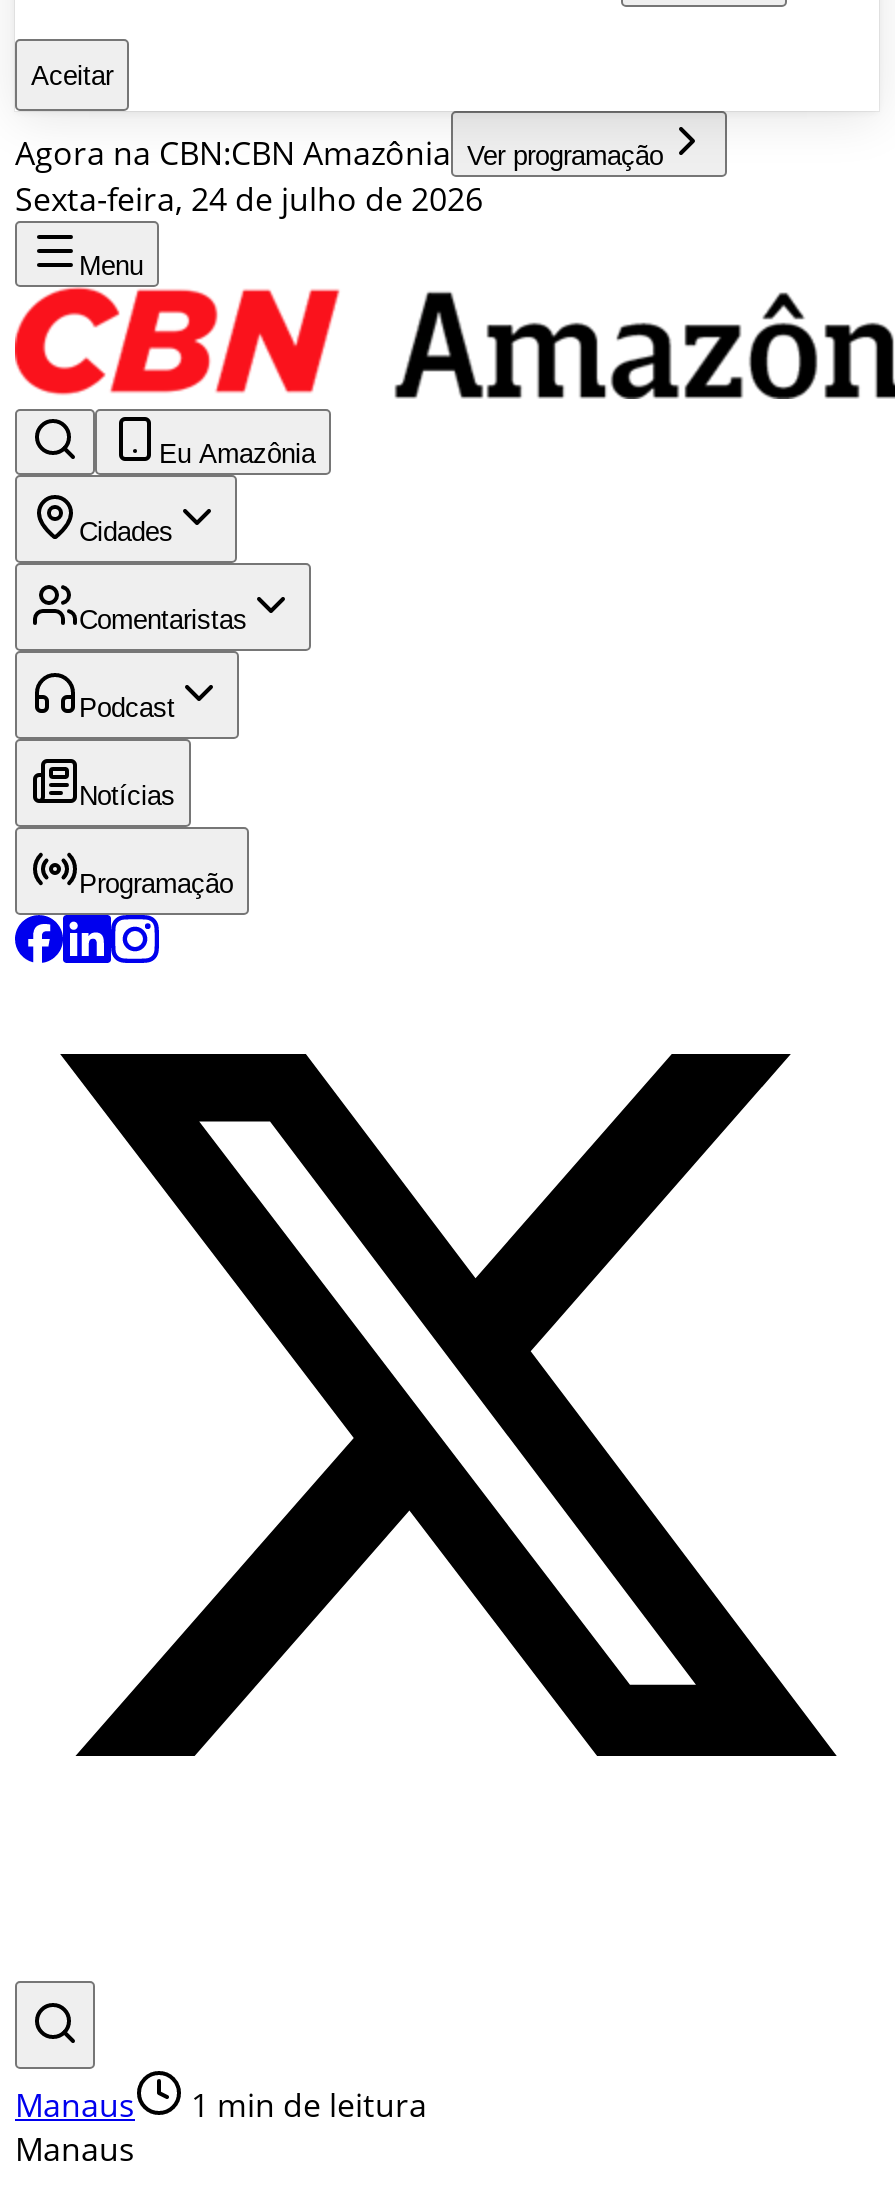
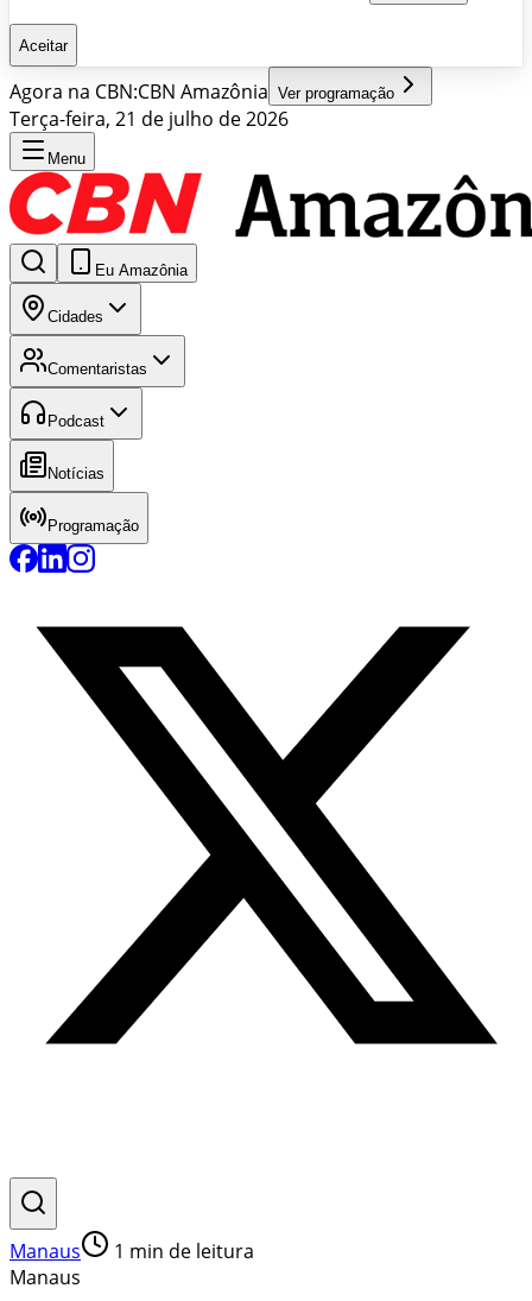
- Sexta-feira, 24 de julho de 2026
+ Terça-feira, 21 de julho de 2026
